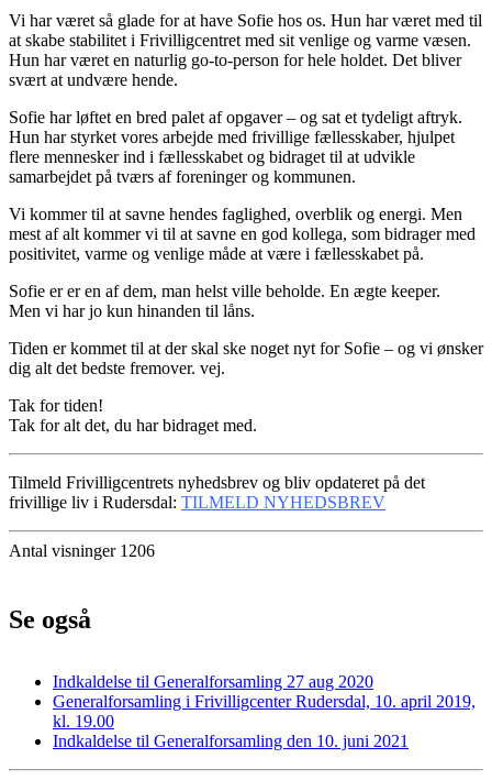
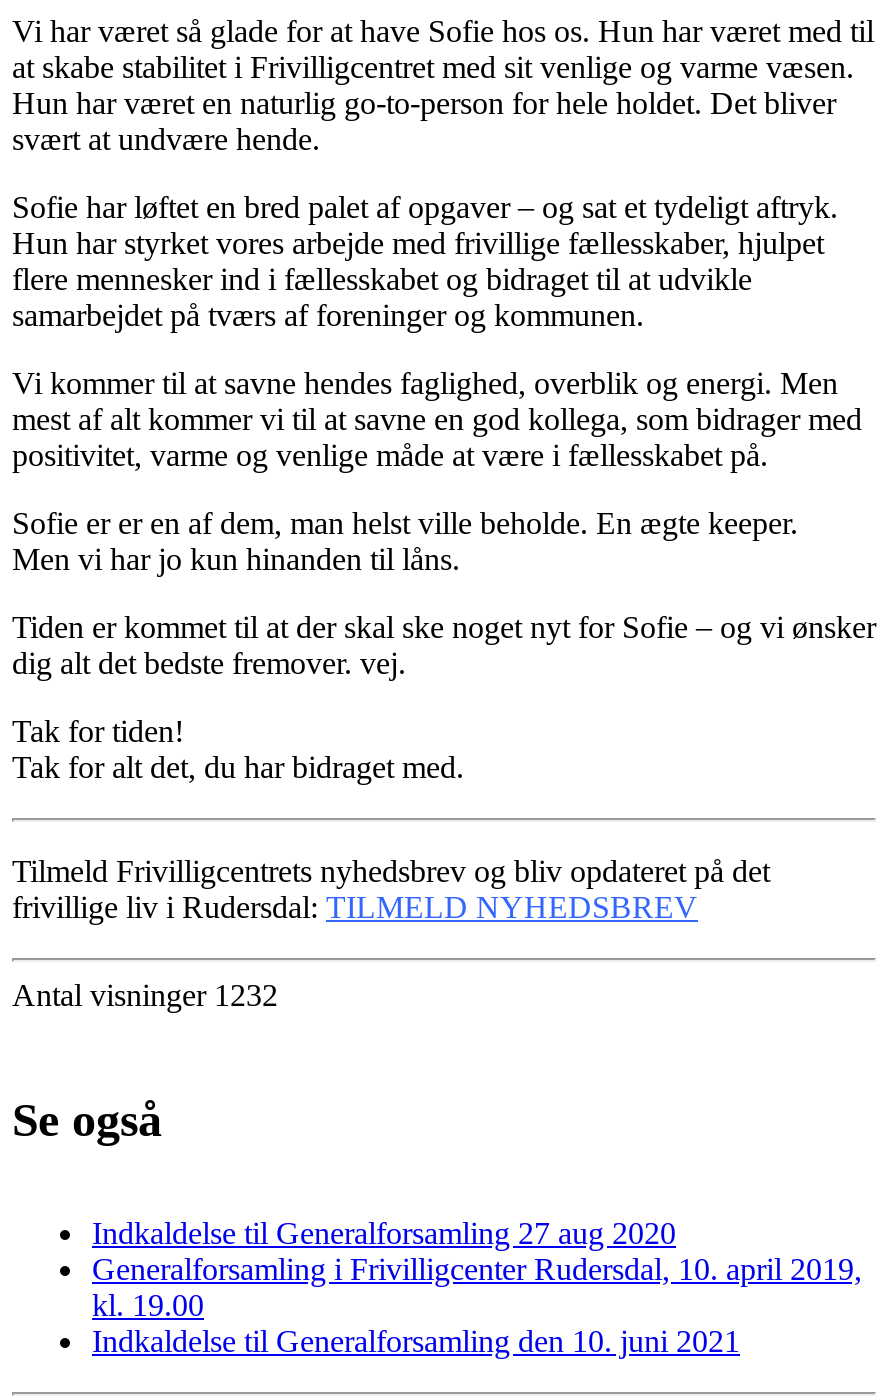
- Antal visninger 1206
+ Antal visninger 1232
